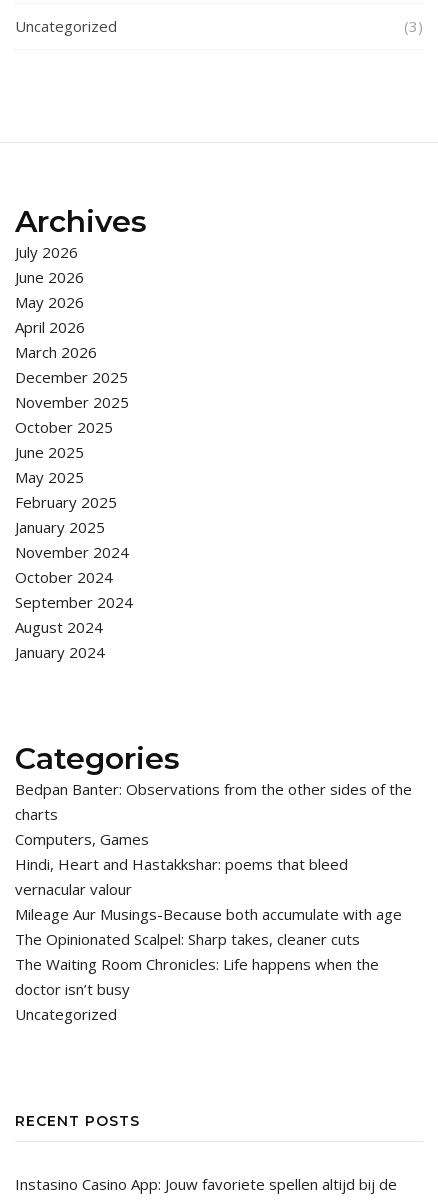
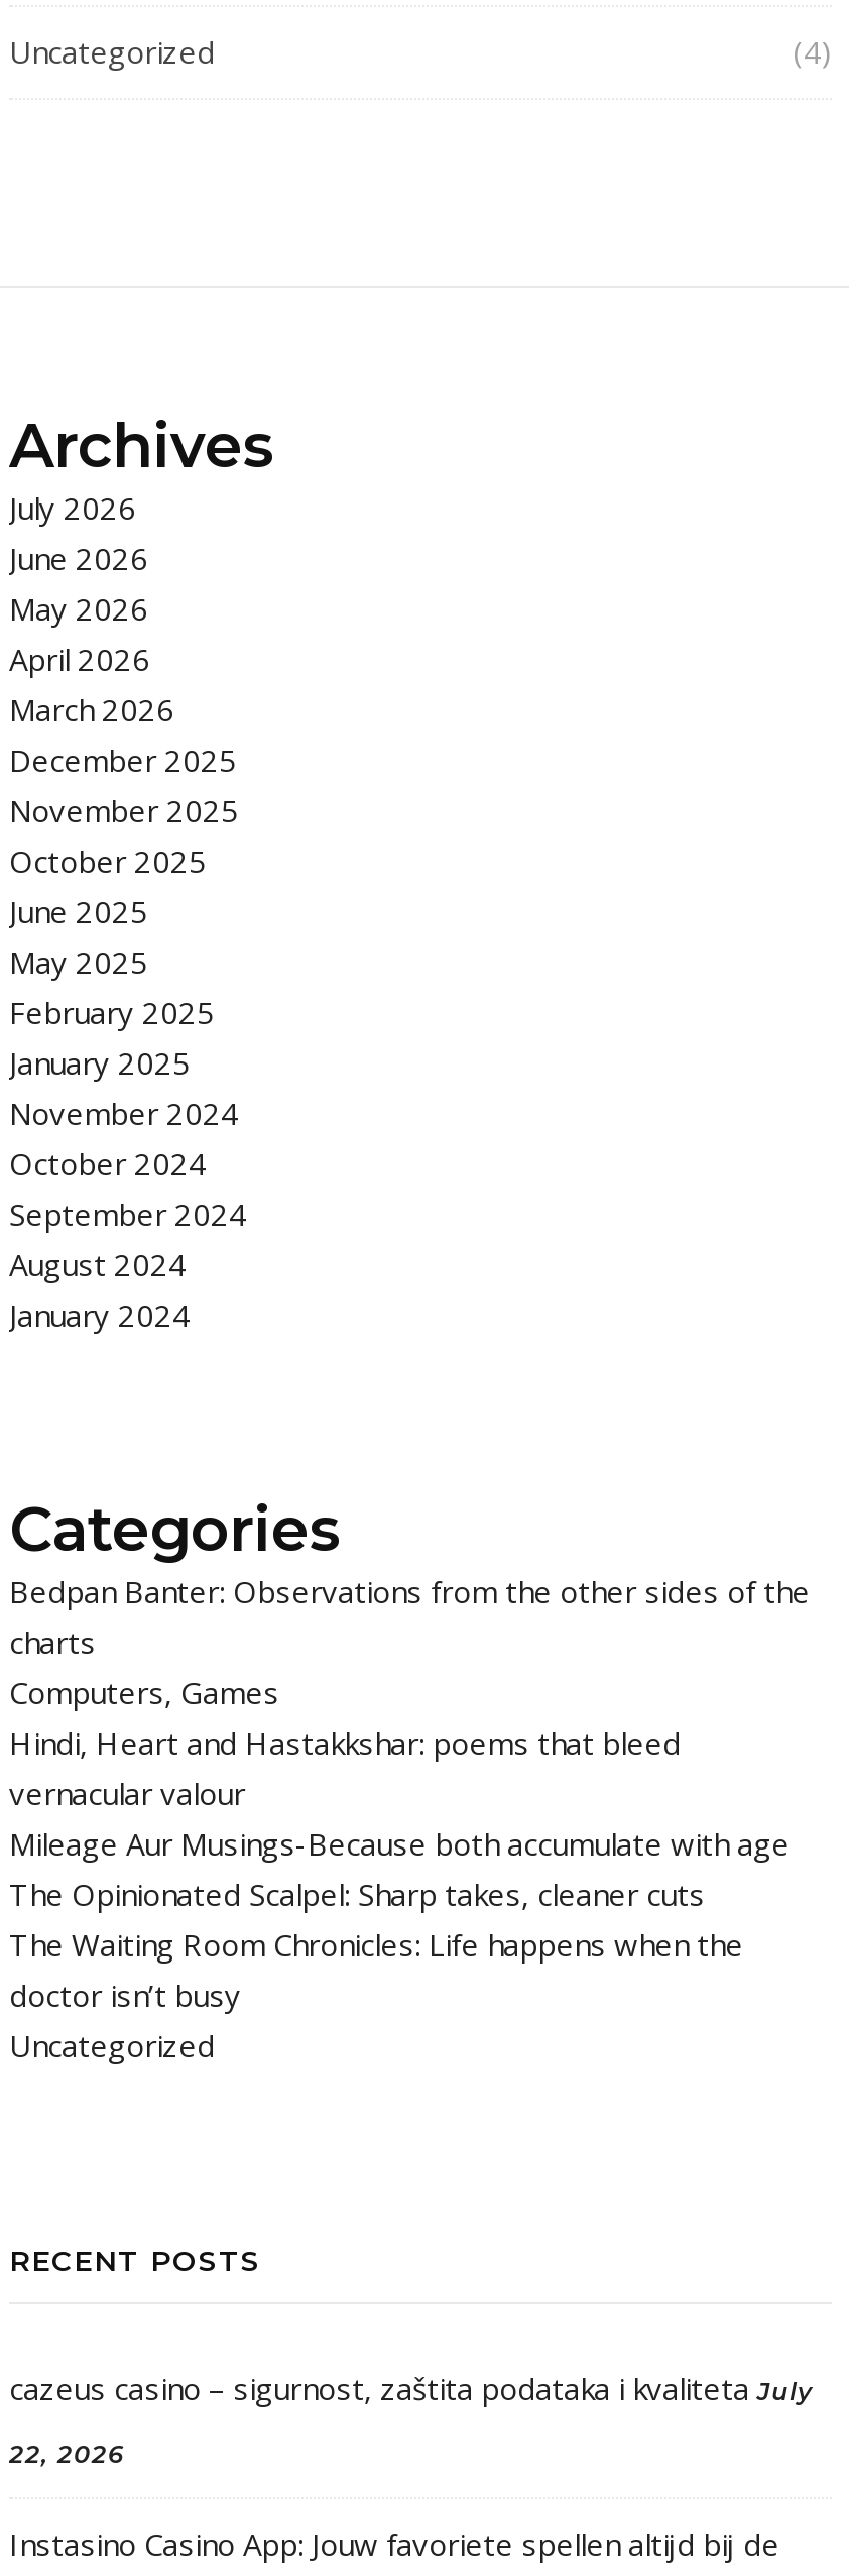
- (3)
+ (4)

+ cazeus casino – sigurnost, zaštita podataka i kvaliteta July
+ 22, 2026
